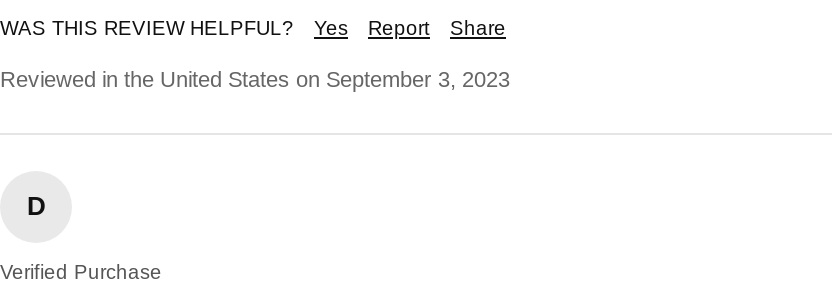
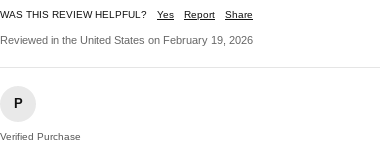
- Reviewed in the United States on September 3, 2023
+ Reviewed in the United States on February 19, 2026

- D
+ P
